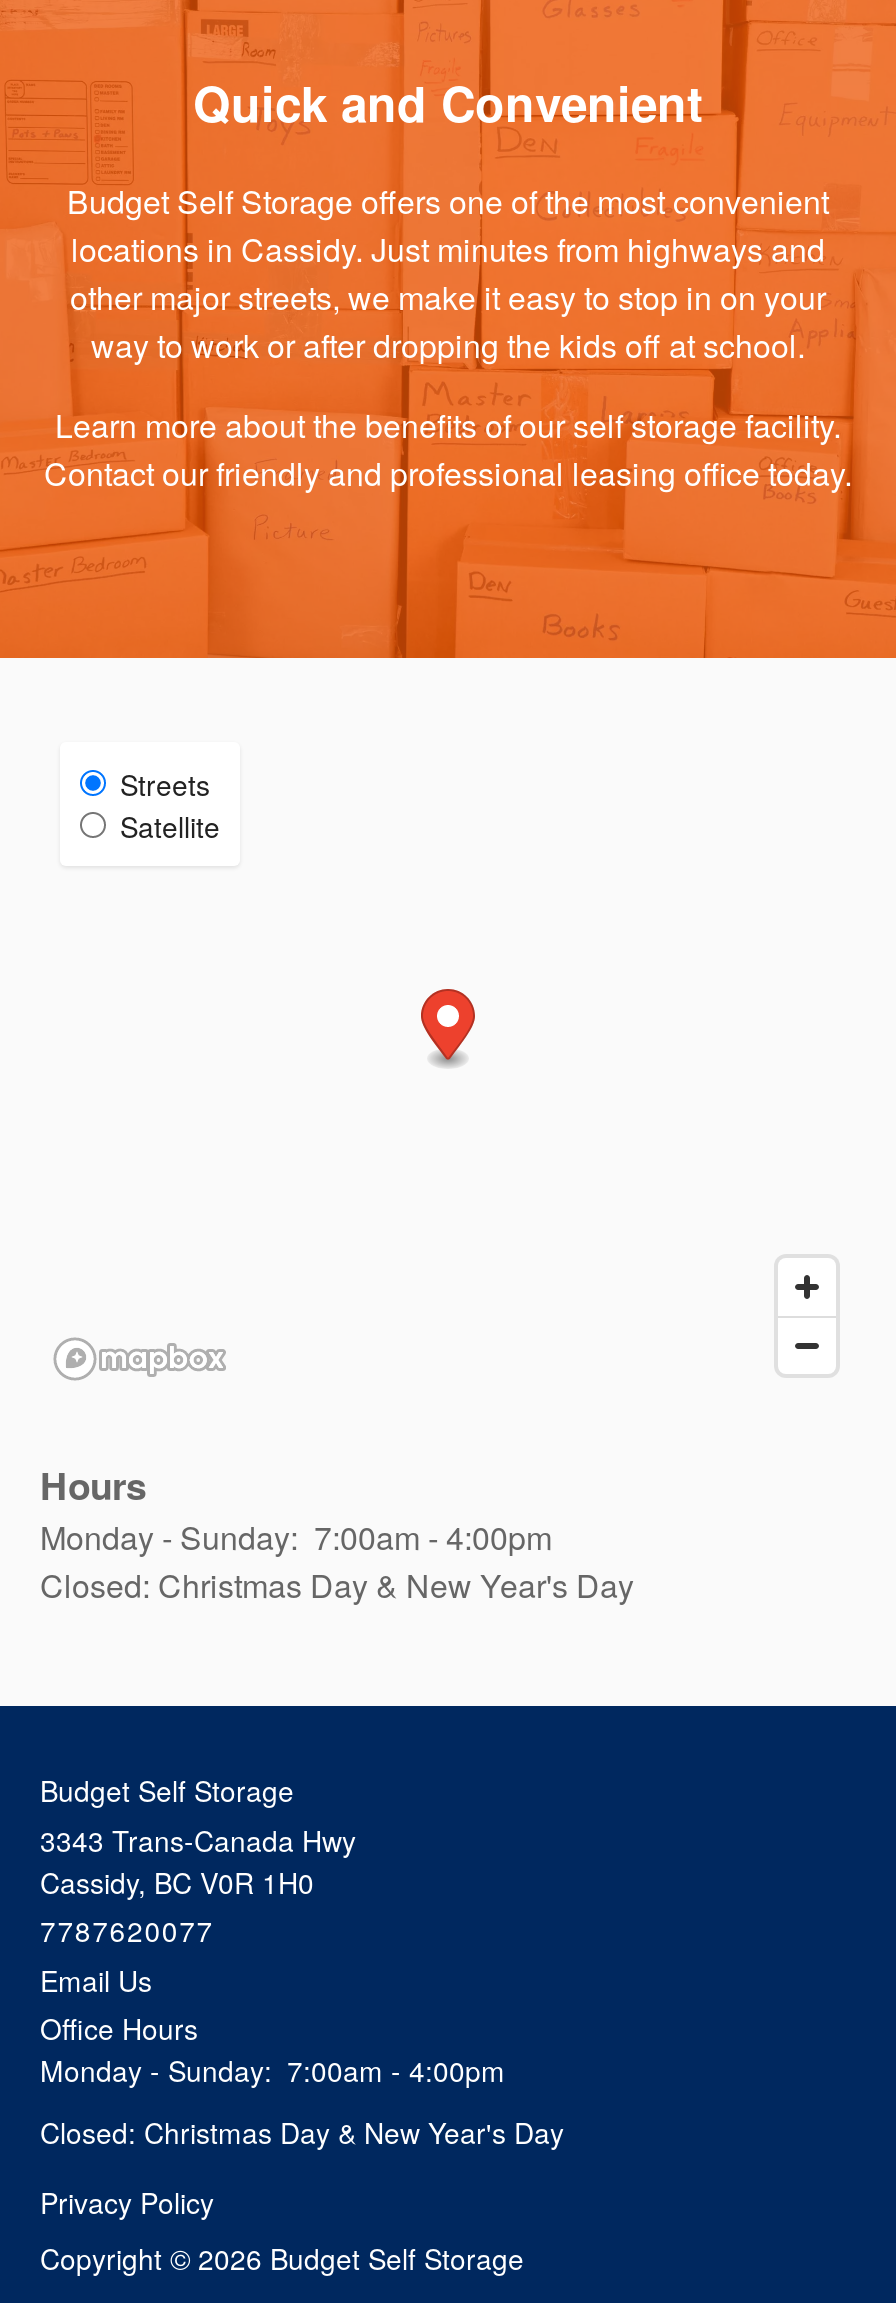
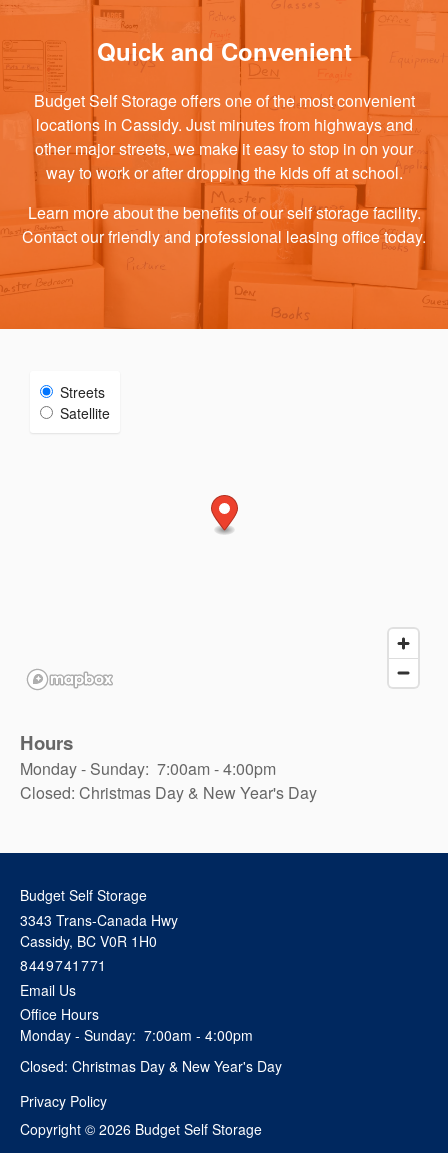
- 7787620077
+ 8449741771
